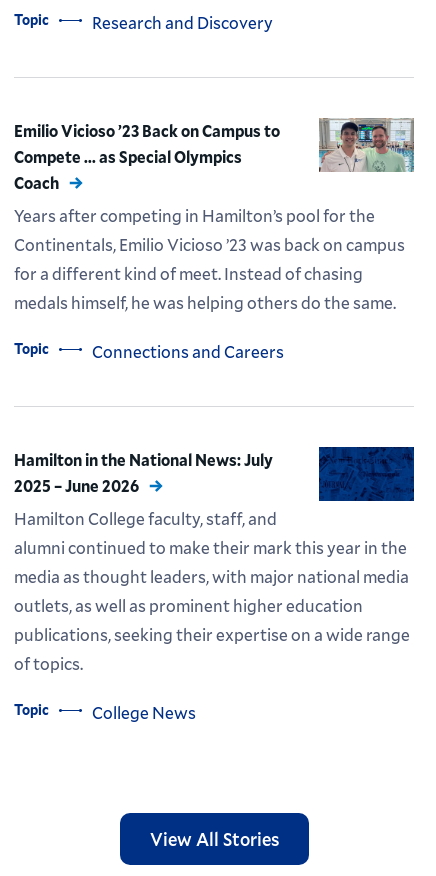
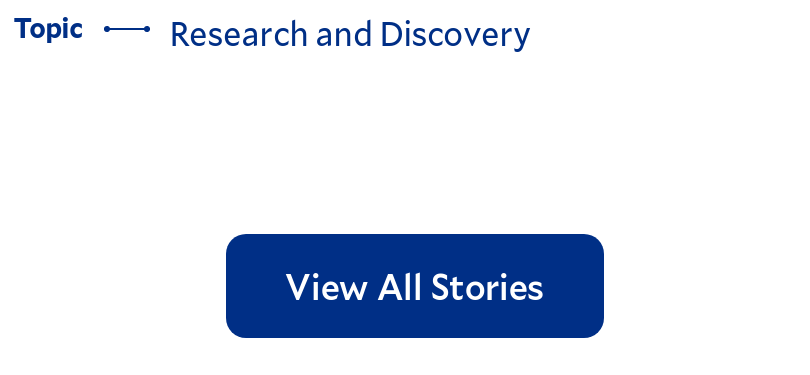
- [image]
- Emilio Vicioso ’23 Back on Campus to
- Compete ... as Special Olympics
- Coach
- Years after competing in Hamilton’s pool for the
- Continentals, Emilio Vicioso ’23 was back on campus
- for a different kind of meet. Instead of chasing
- medals himself, he was helping others do the same.
- Topic
- Connections and Careers

- [image]
- Hamilton in the National News: July
- 2025 – June 2026
- Hamilton College faculty, staff, and
- alumni continued to make their mark this year in the
- media as thought leaders, with major national media
- outlets, as well as prominent higher education
- publications, seeking their expertise on a wide range
- of topics.
- Topic
- College News
